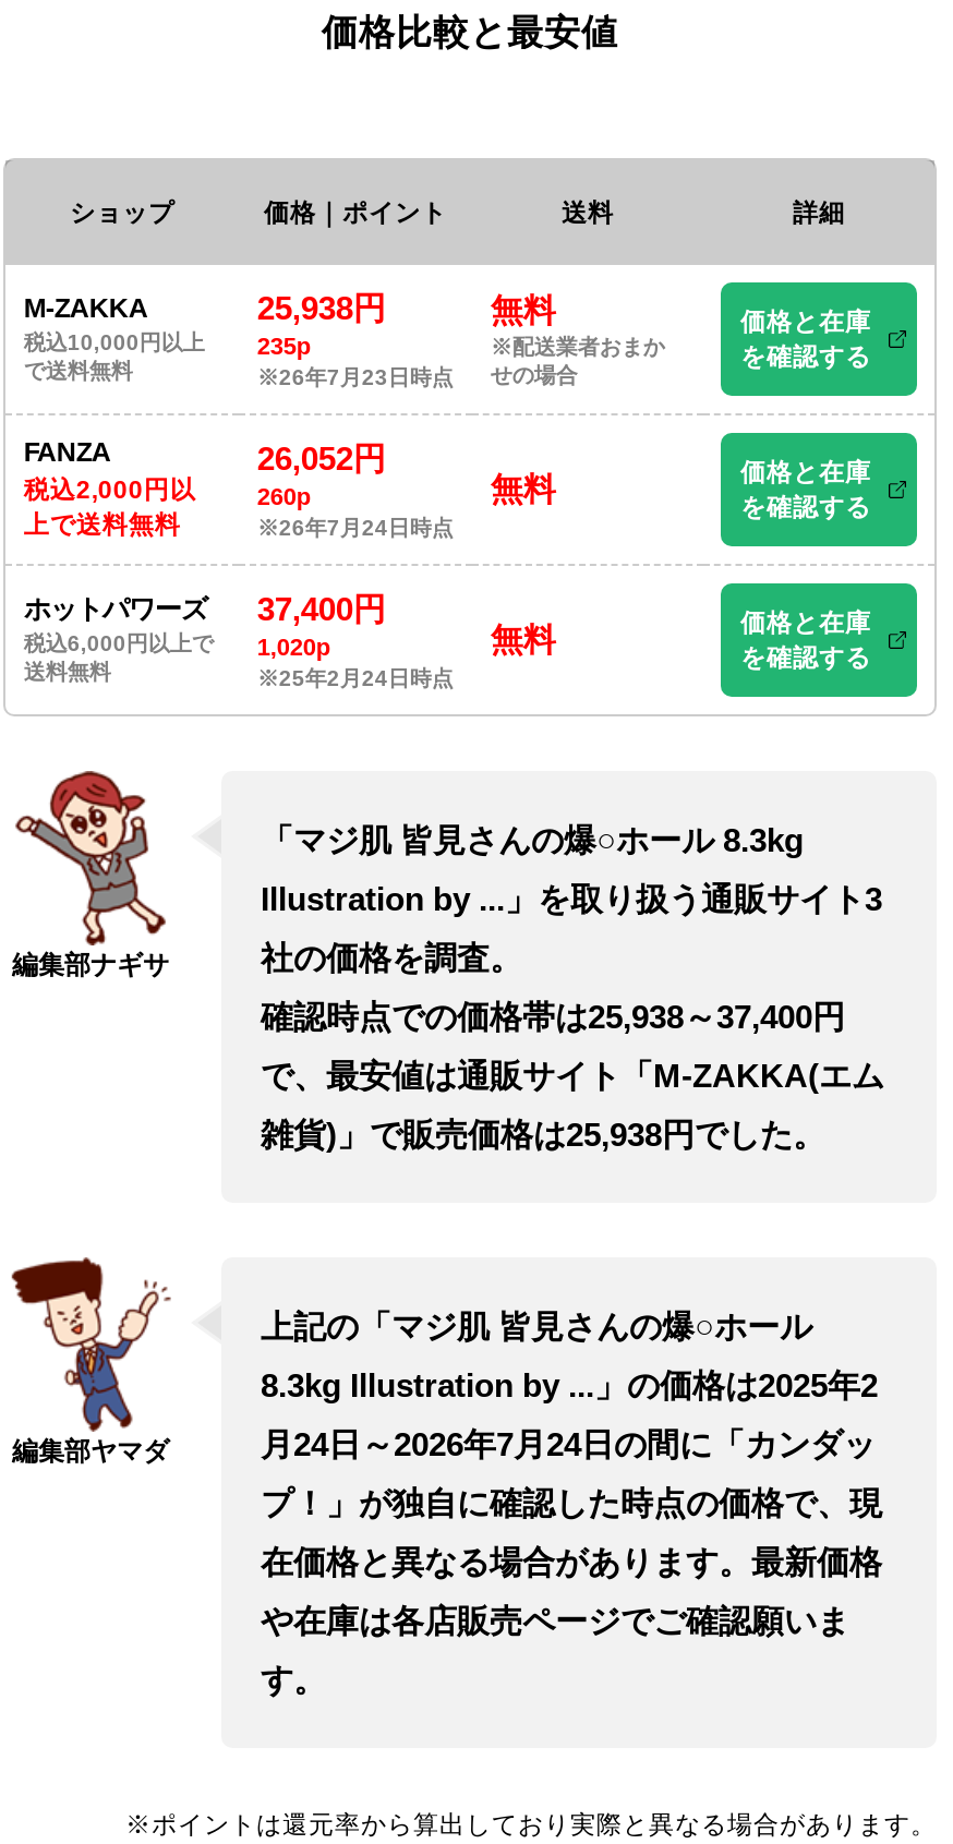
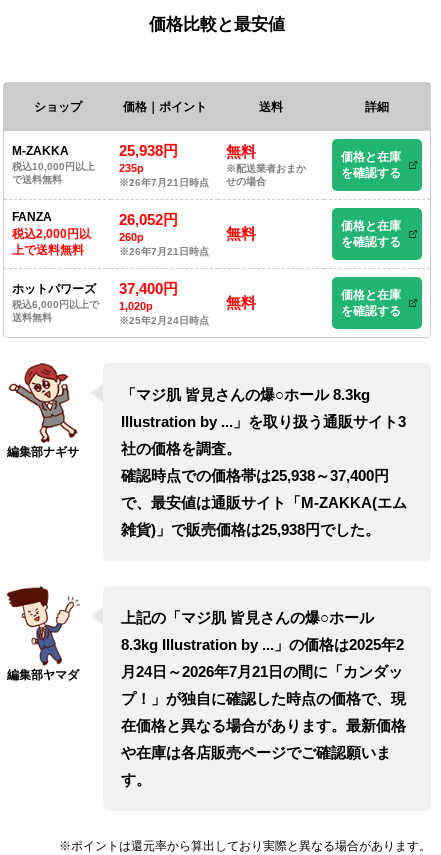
- ※26年7月23日時点 せの場合
+ ※26年7月21日時点 せの場合

- ※26年7月24日時点
+ ※26年7月21日時点

- 月24日～2026年7月24日の間に「カンダッ
+ 月24日～2026年7月21日の間に「カンダッ
